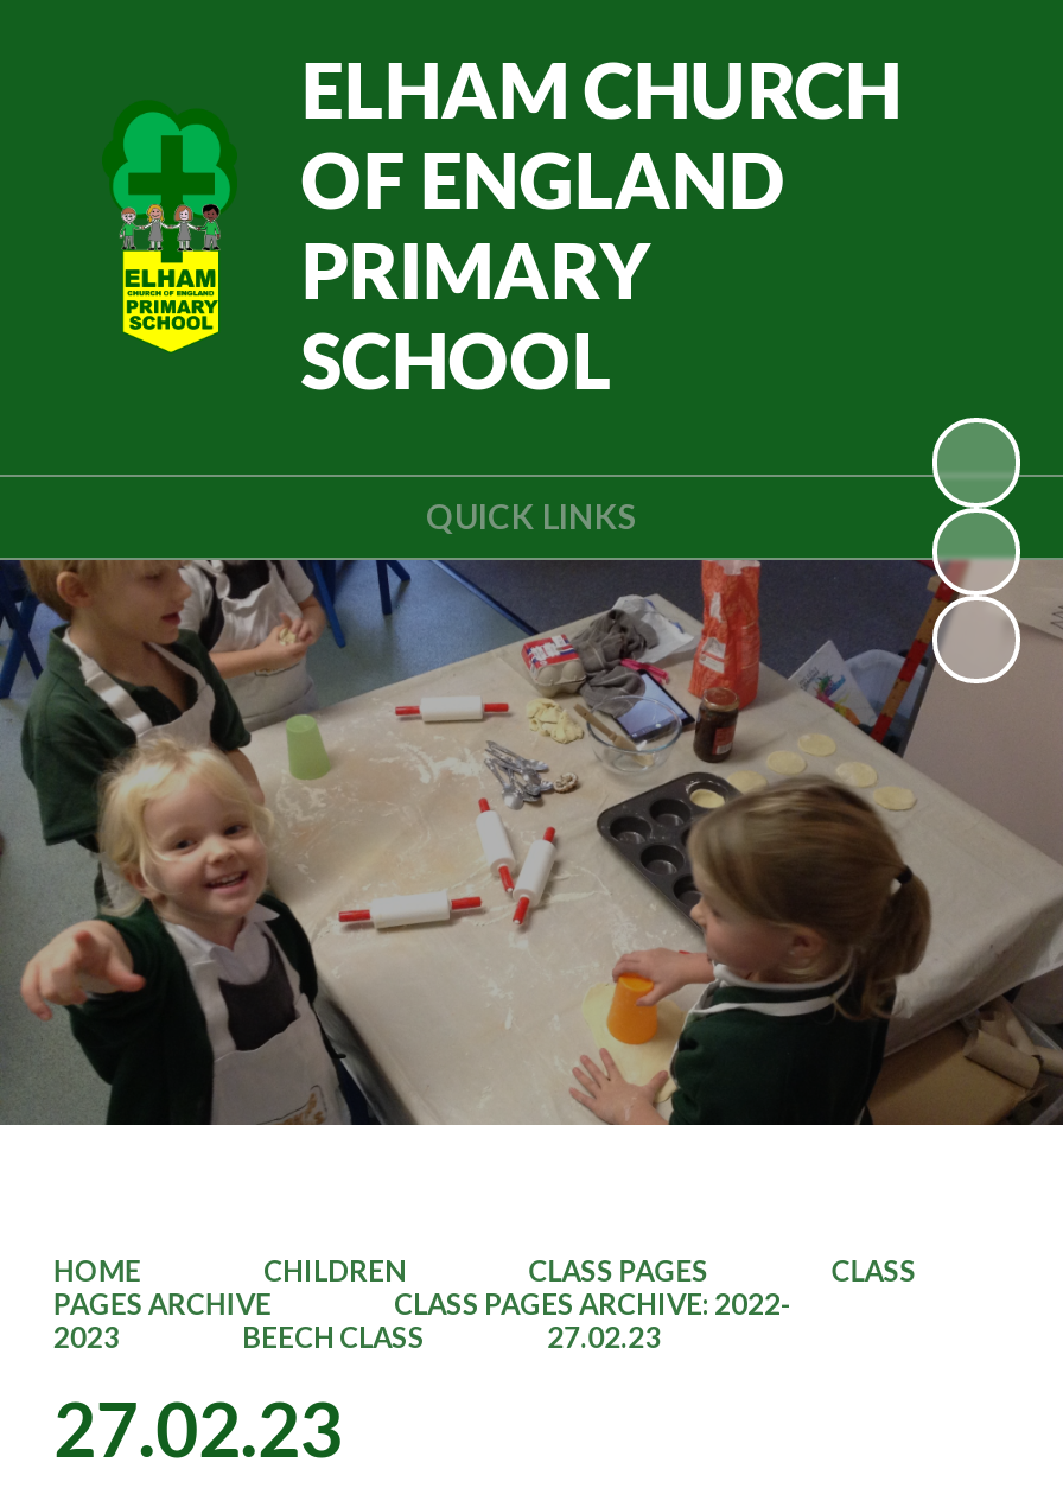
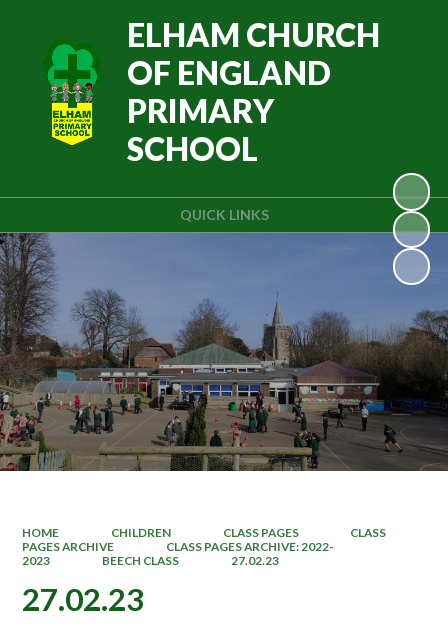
- [image]
+ [image]
